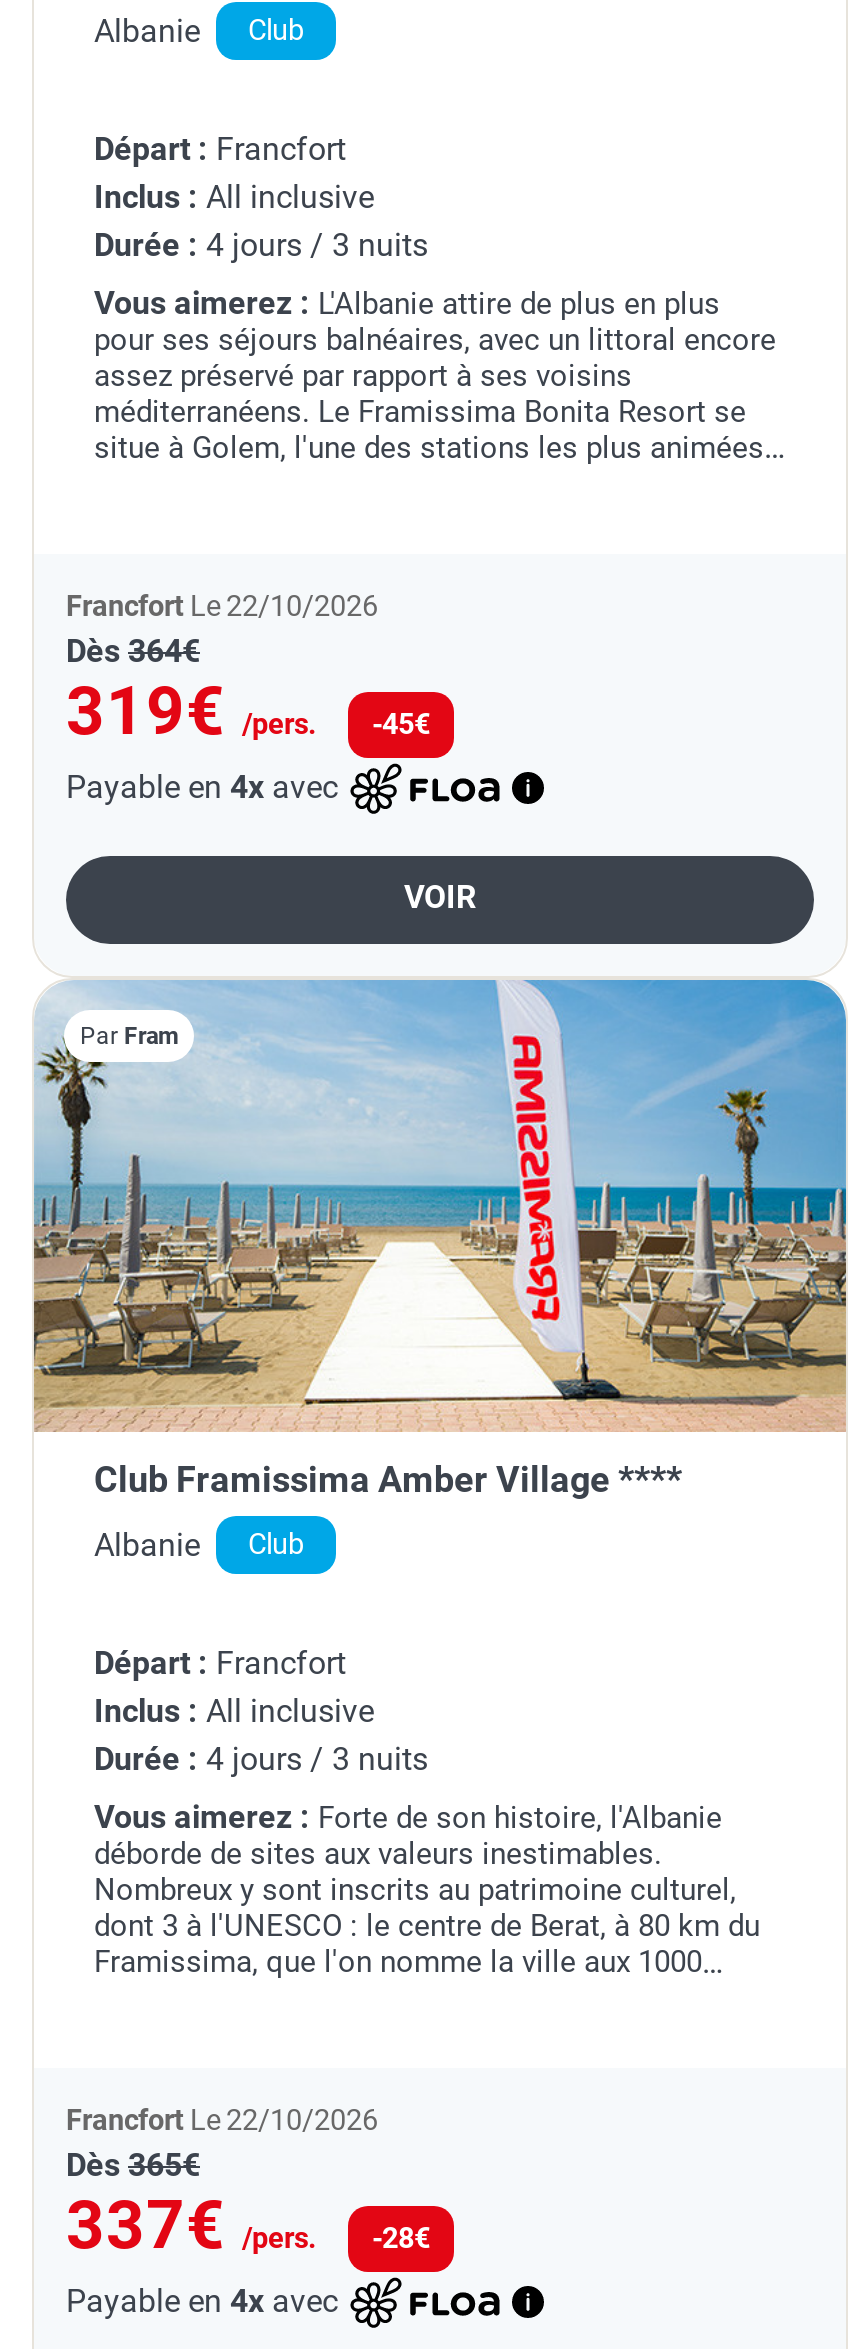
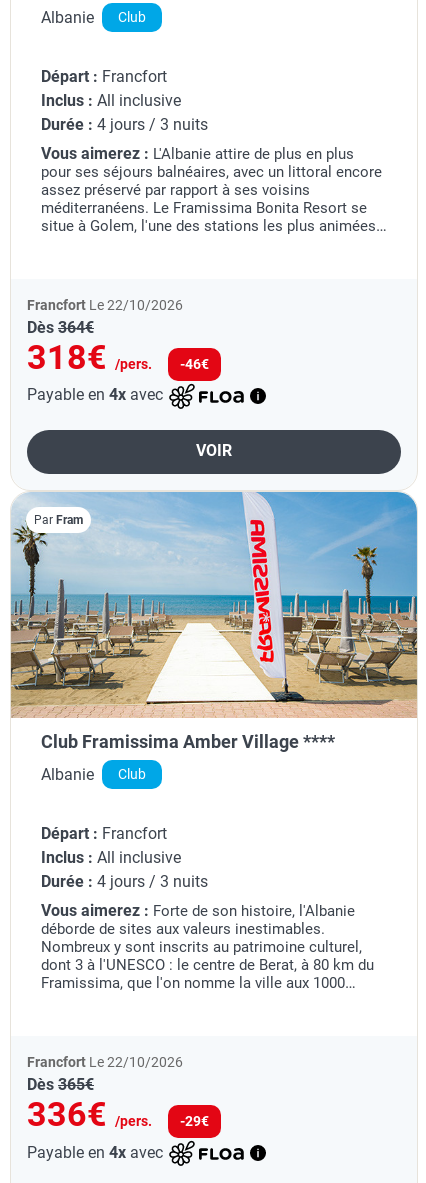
- 319€/pers.
- -45€
+ 318€/pers.
+ -46€

- 337€/pers.
- -28€
+ 336€/pers.
+ -29€
